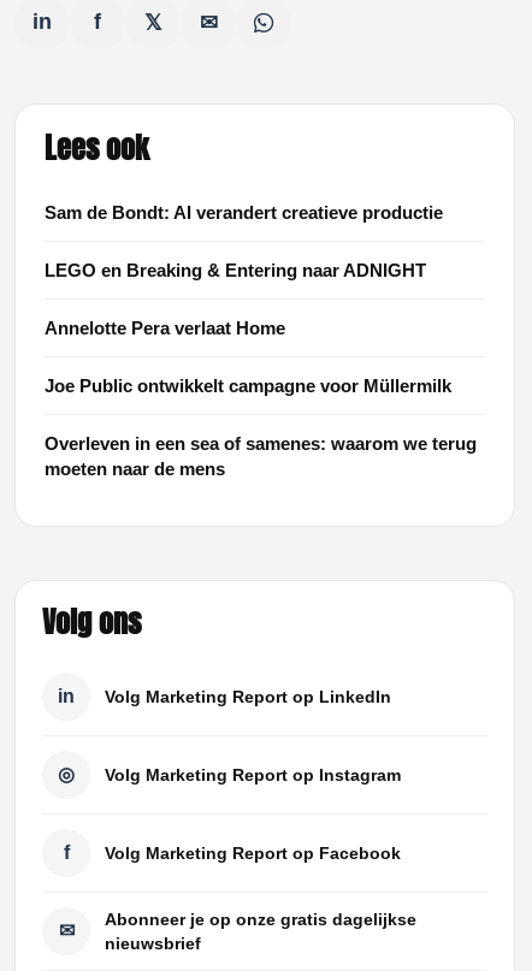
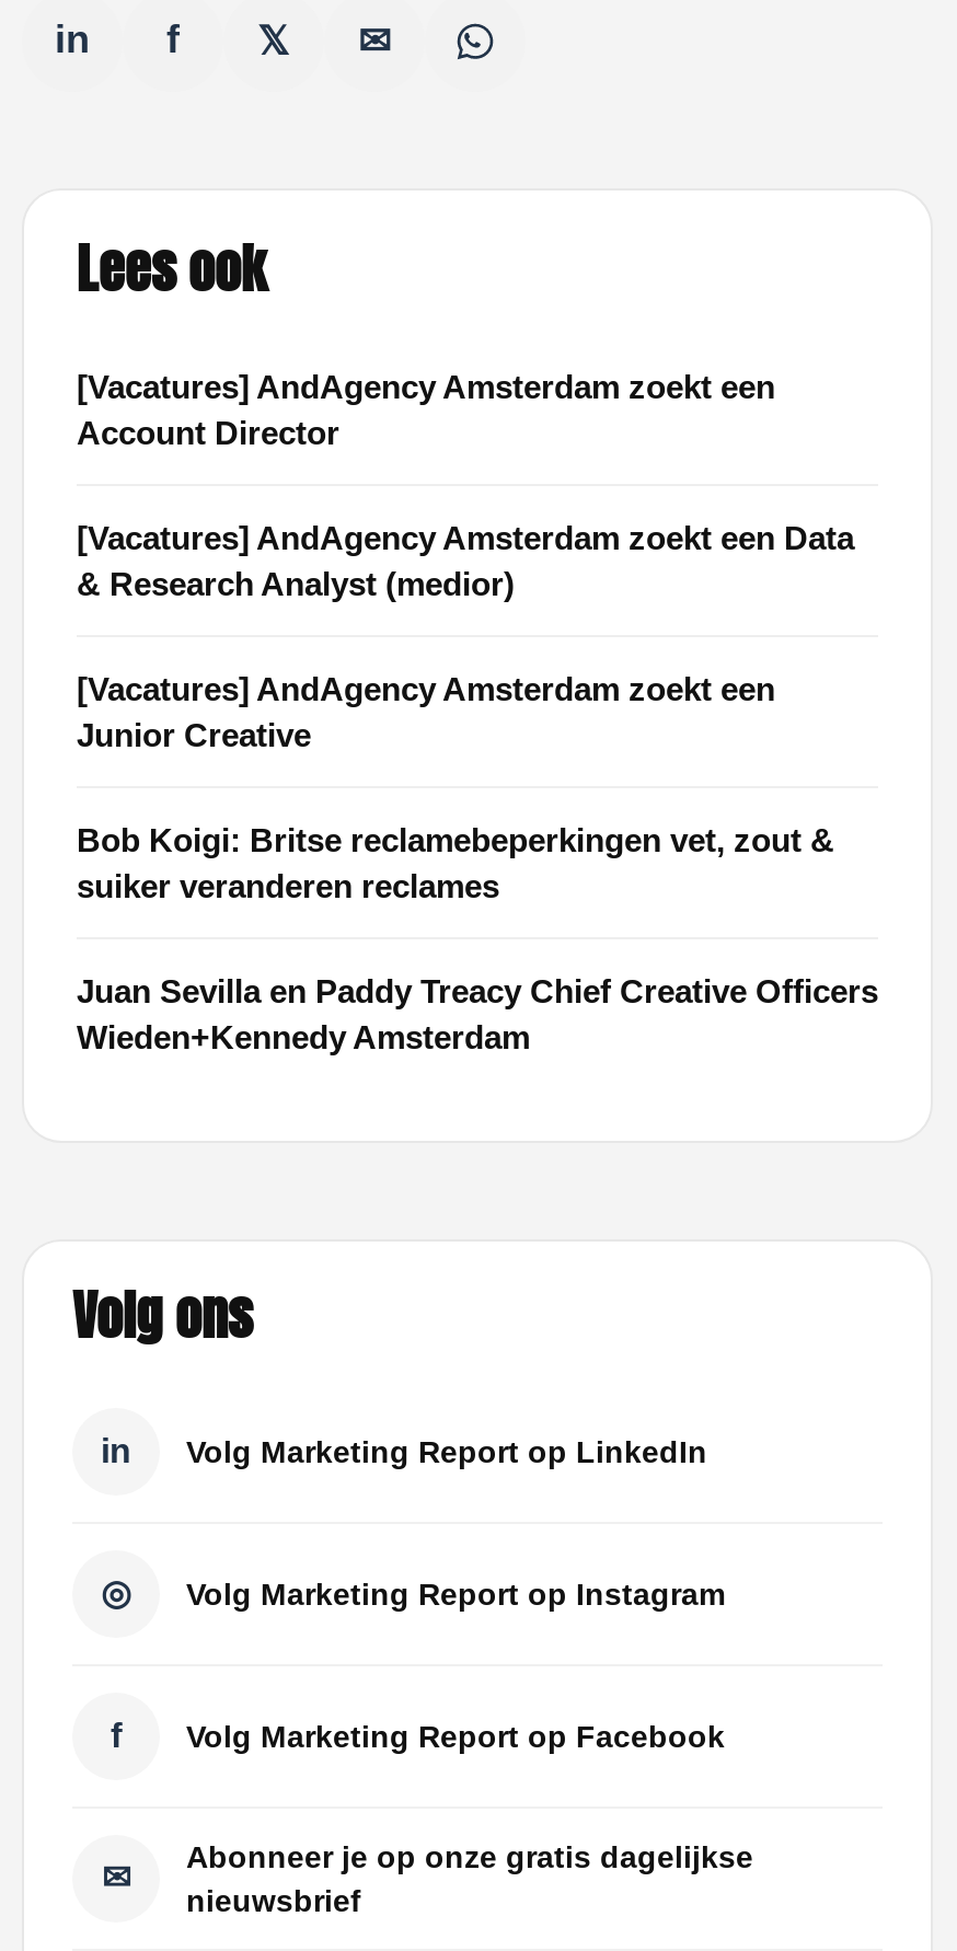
- Sam de Bondt: AI verandert creatieve productie
+ [Vacatures] AndAgency Amsterdam zoekt een
+ Account Director

- LEGO en Breaking & Entering naar ADNIGHT
+ [Vacatures] AndAgency Amsterdam zoekt een Data
+ & Research Analyst (medior)

- Annelotte Pera verlaat Home
+ [Vacatures] AndAgency Amsterdam zoekt een
+ Junior Creative

- Joe Public ontwikkelt campagne voor Müllermilk
+ Bob Koigi: Britse reclamebeperkingen vet, zout &
+ suiker veranderen reclames

- Overleven in een sea of samenes: waarom we terug
- moeten naar de mens
+ Juan Sevilla en Paddy Treacy Chief Creative Officers
+ Wieden+Kennedy Amsterdam
